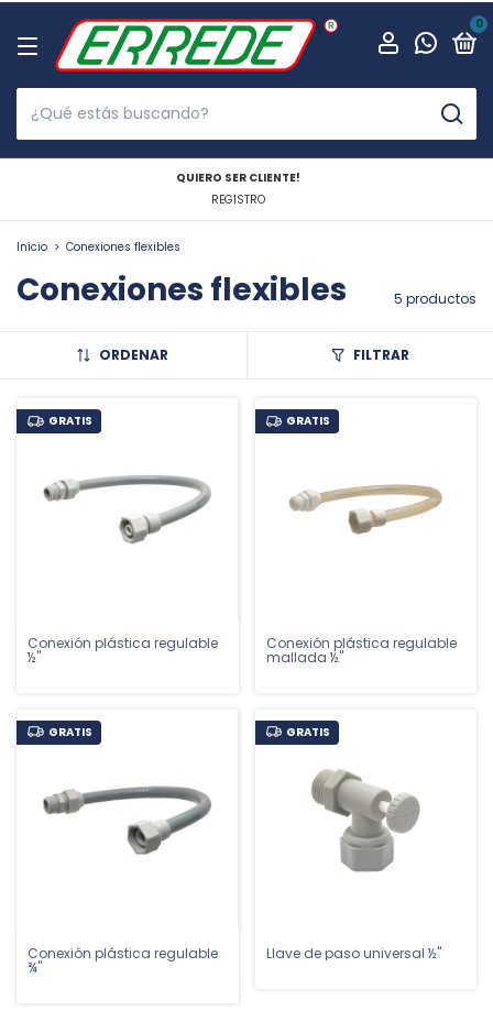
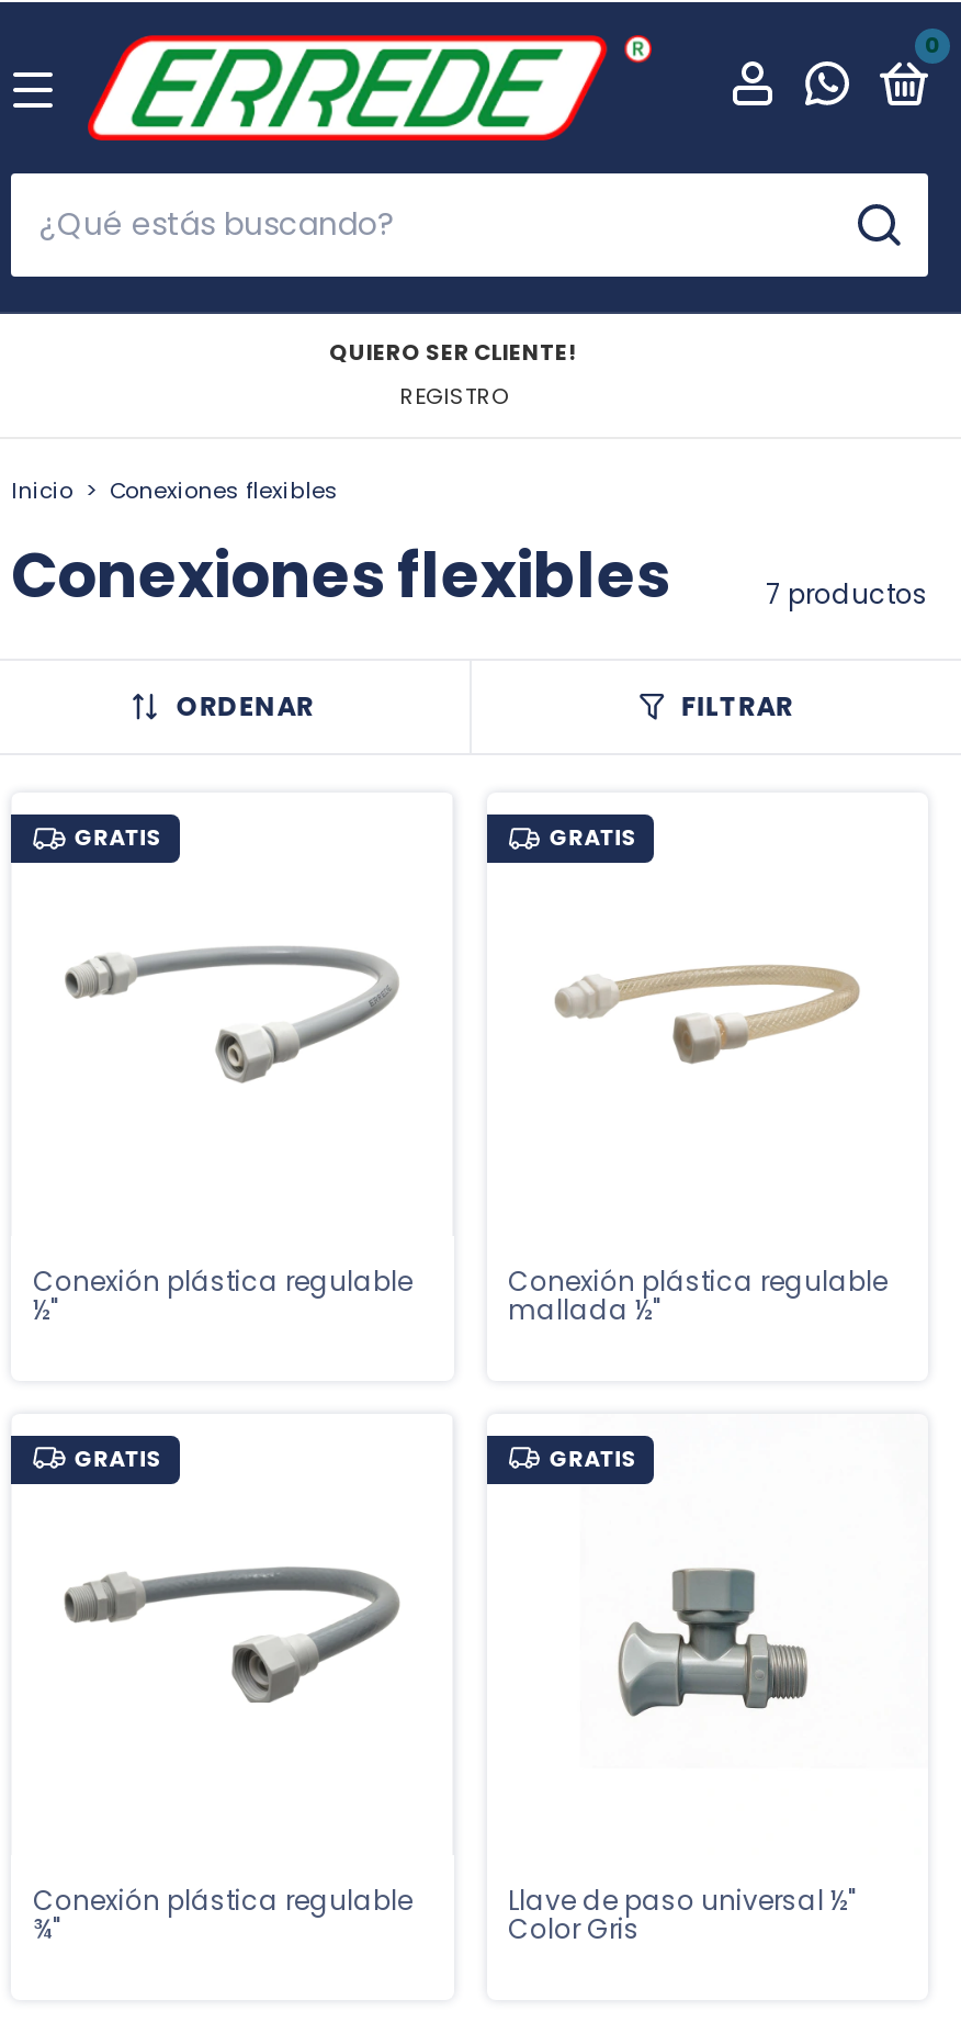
- 5 productos
+ 7 productos

- [image]
+ [image]

+ Color Gris
